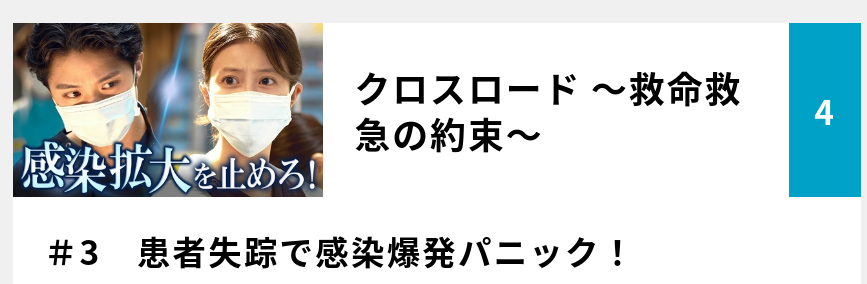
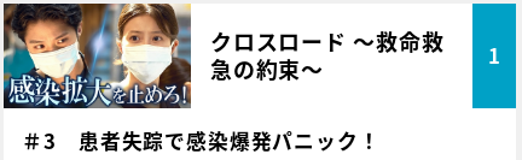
- クロスロード ～救命救 4
+ クロスロード ～救命救 1
